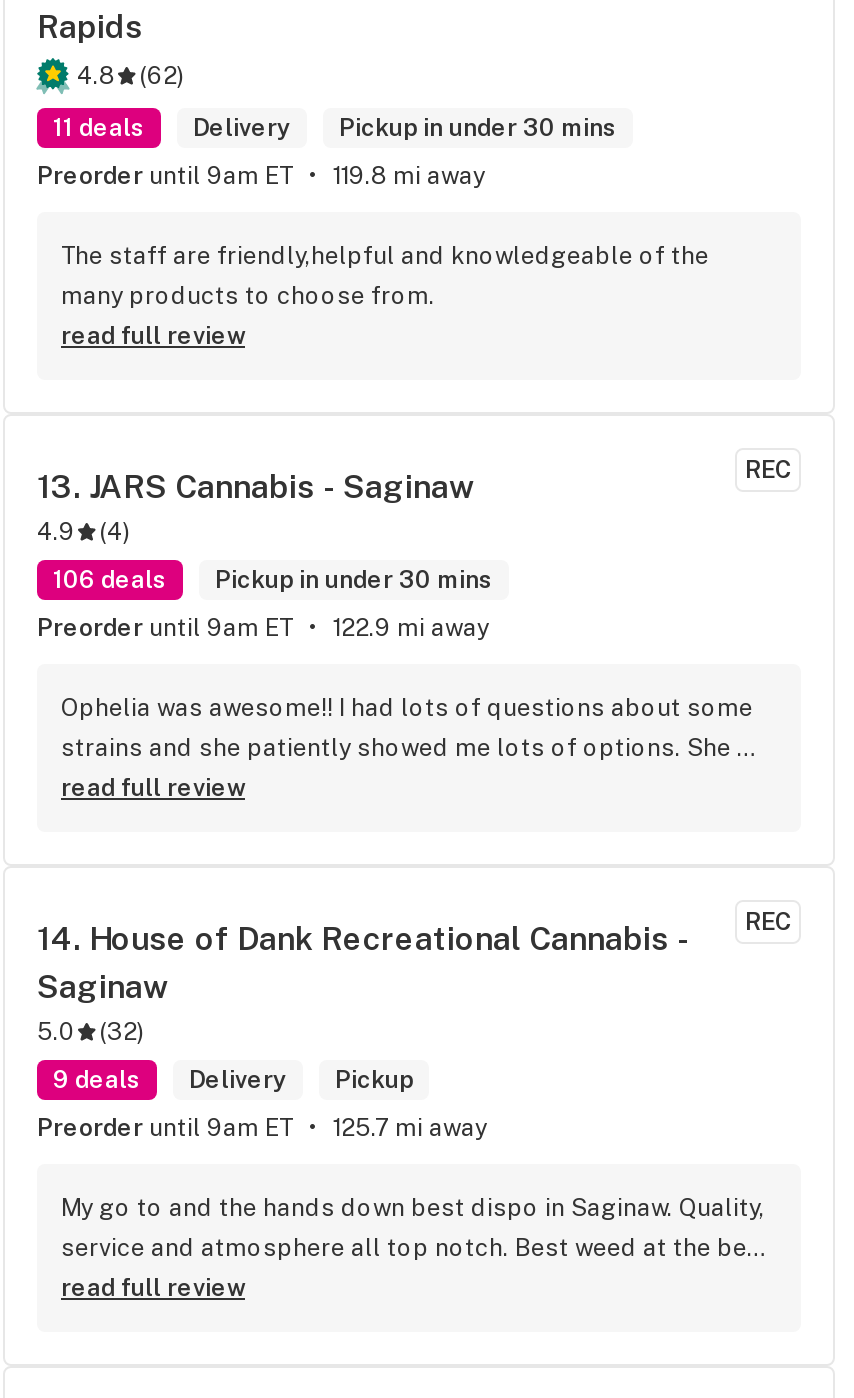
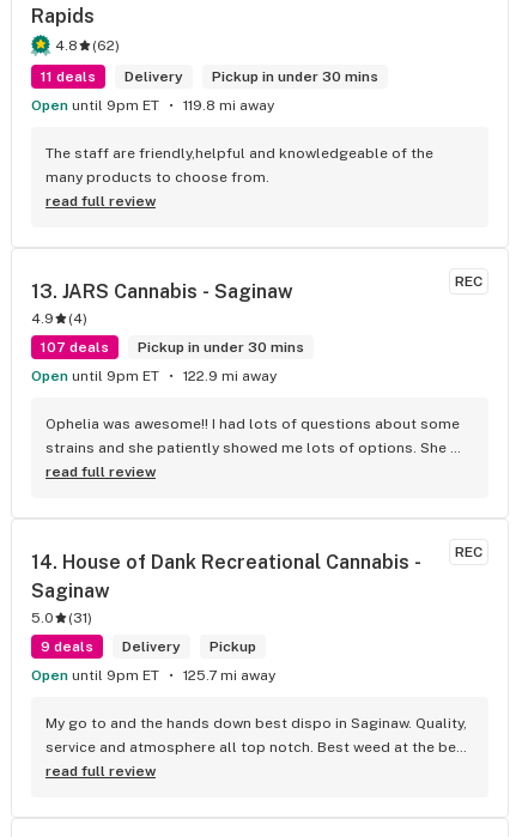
- Preorder until 9am ET
+ Open until 9pm ET

- 106 deals Pickup in under 30 mins
+ 107 deals Pickup in under 30 mins

- Preorder until 9am ET
+ Open until 9pm ET

- 5.0 (32)
+ 5.0 (31)

- Preorder until 9am ET
+ Open until 9pm ET
